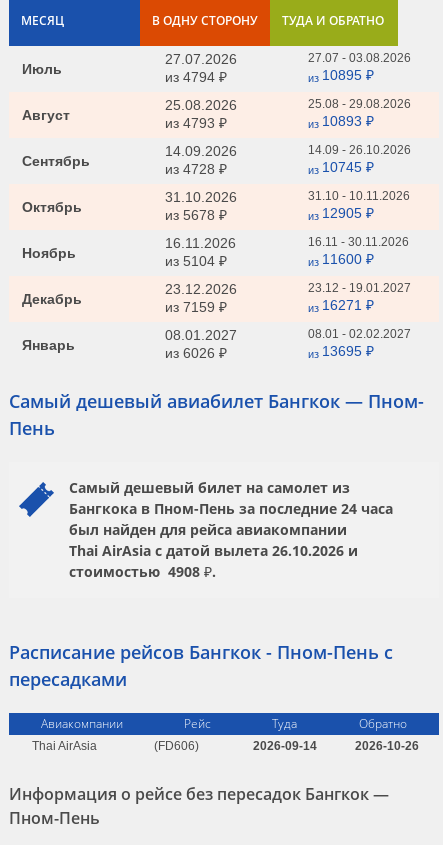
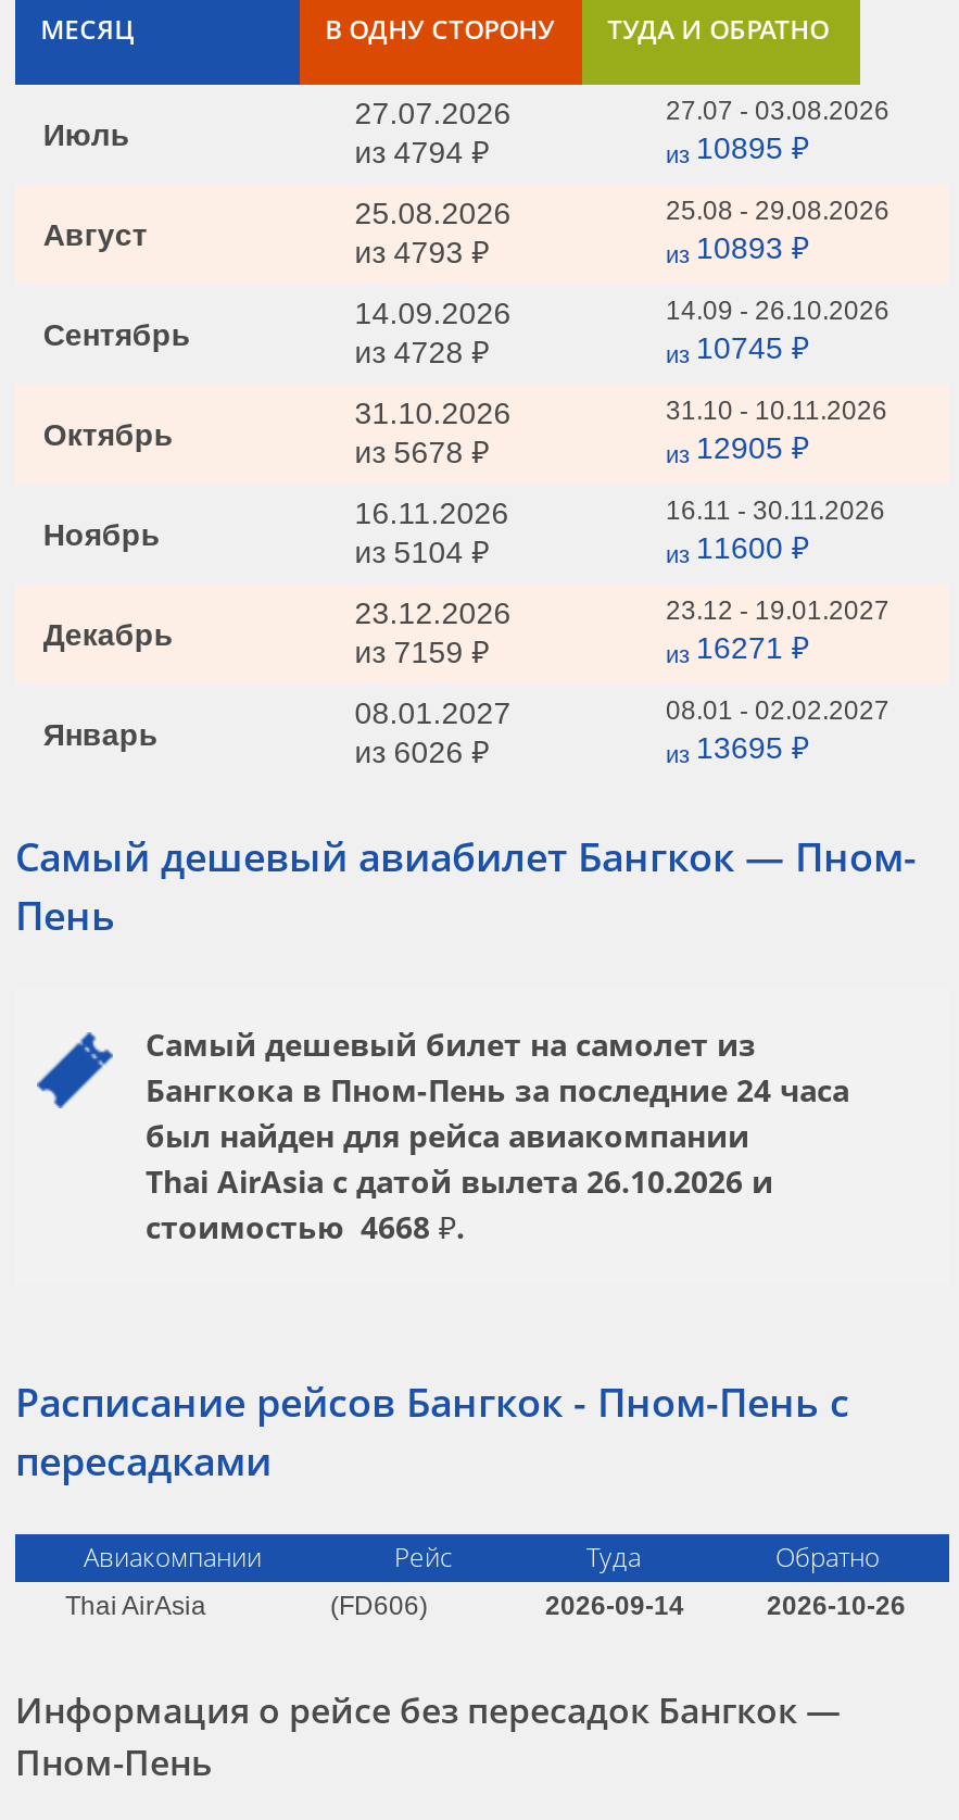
- стоимостью 4908 ₽.
+ стоимостью 4668 ₽.
